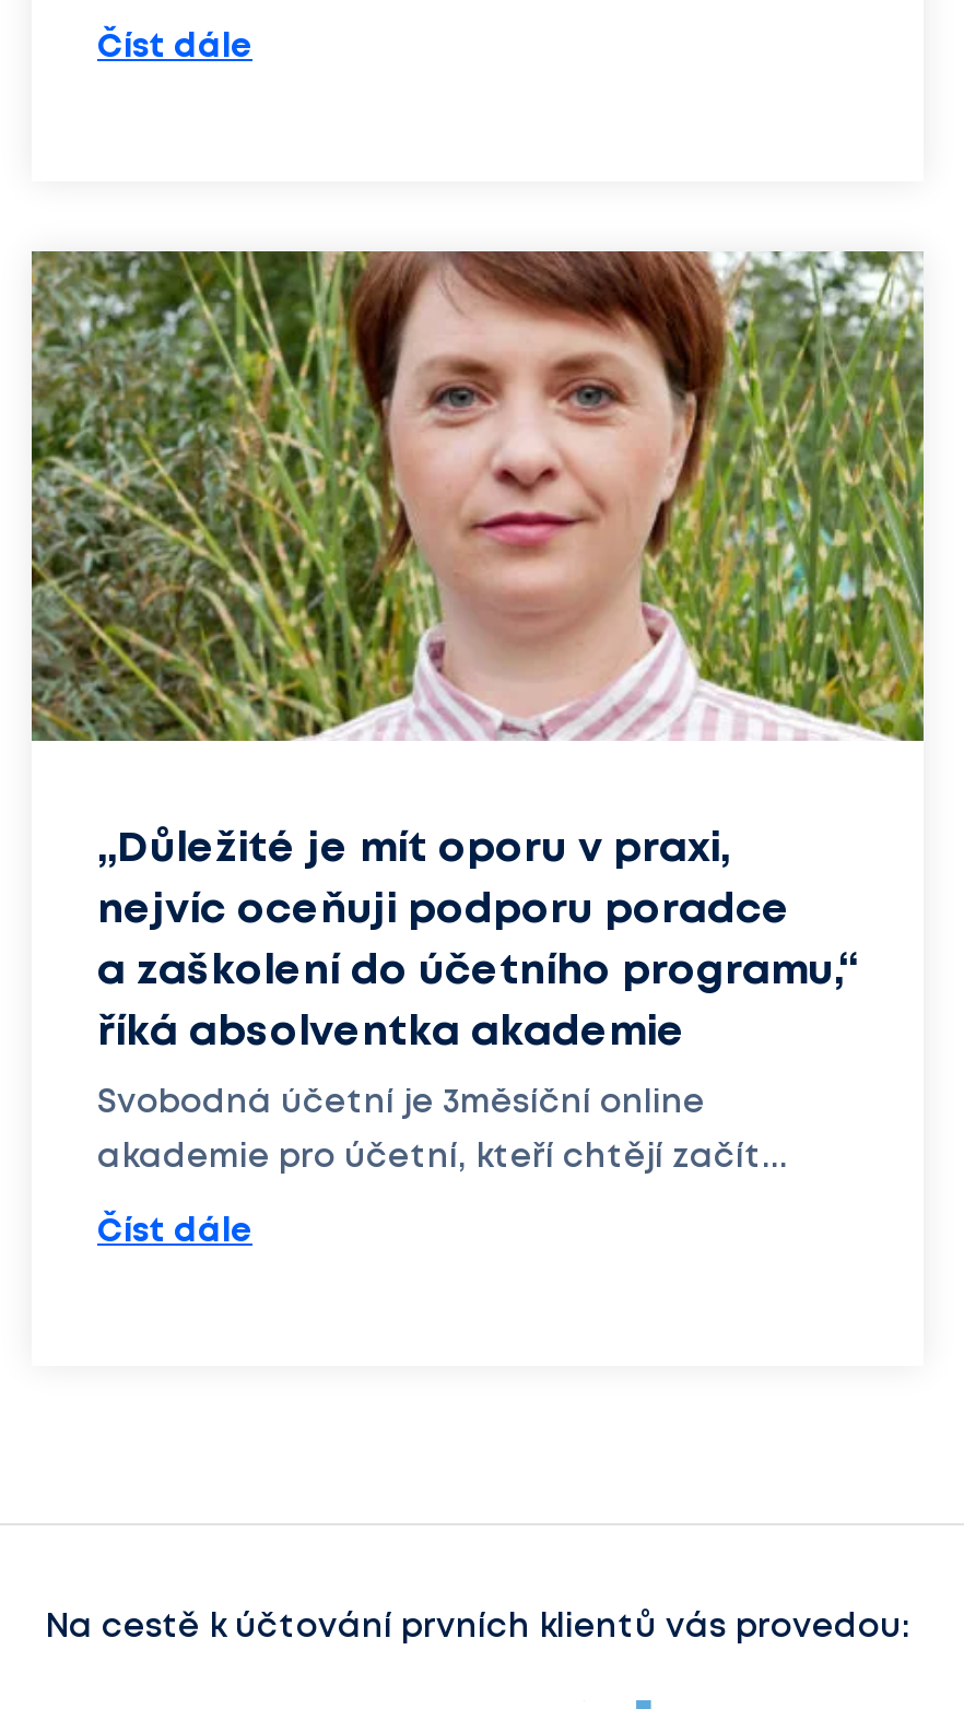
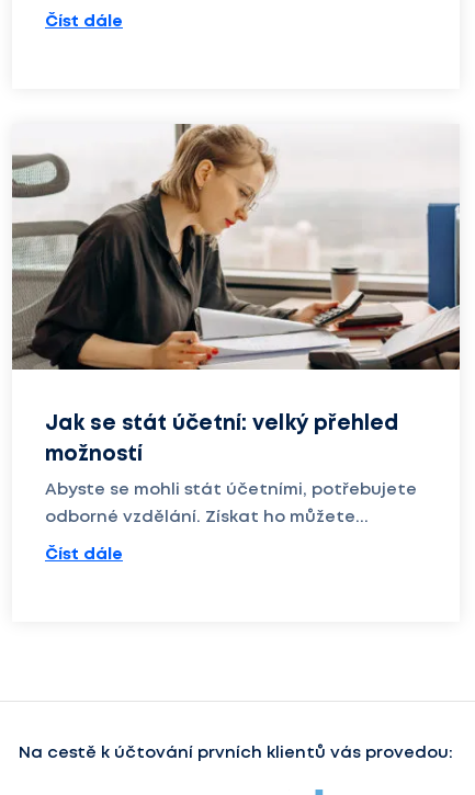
- [image]
+ [image]

- „Důležité je mít oporu v praxi,
- nejvíc oceňuji podporu poradce
- a zaškolení do účetního programu,“
- říká absolventka akademie
- Svobodná účetní je 3měsíční online
- akademie pro účetní, kteří chtějí začít...
+ Jak se stát účetní: velký přehled
+ možností
+ Abyste se mohli stát účetními, potřebujete
+ odborné vzdělání. Získat ho můžete...
